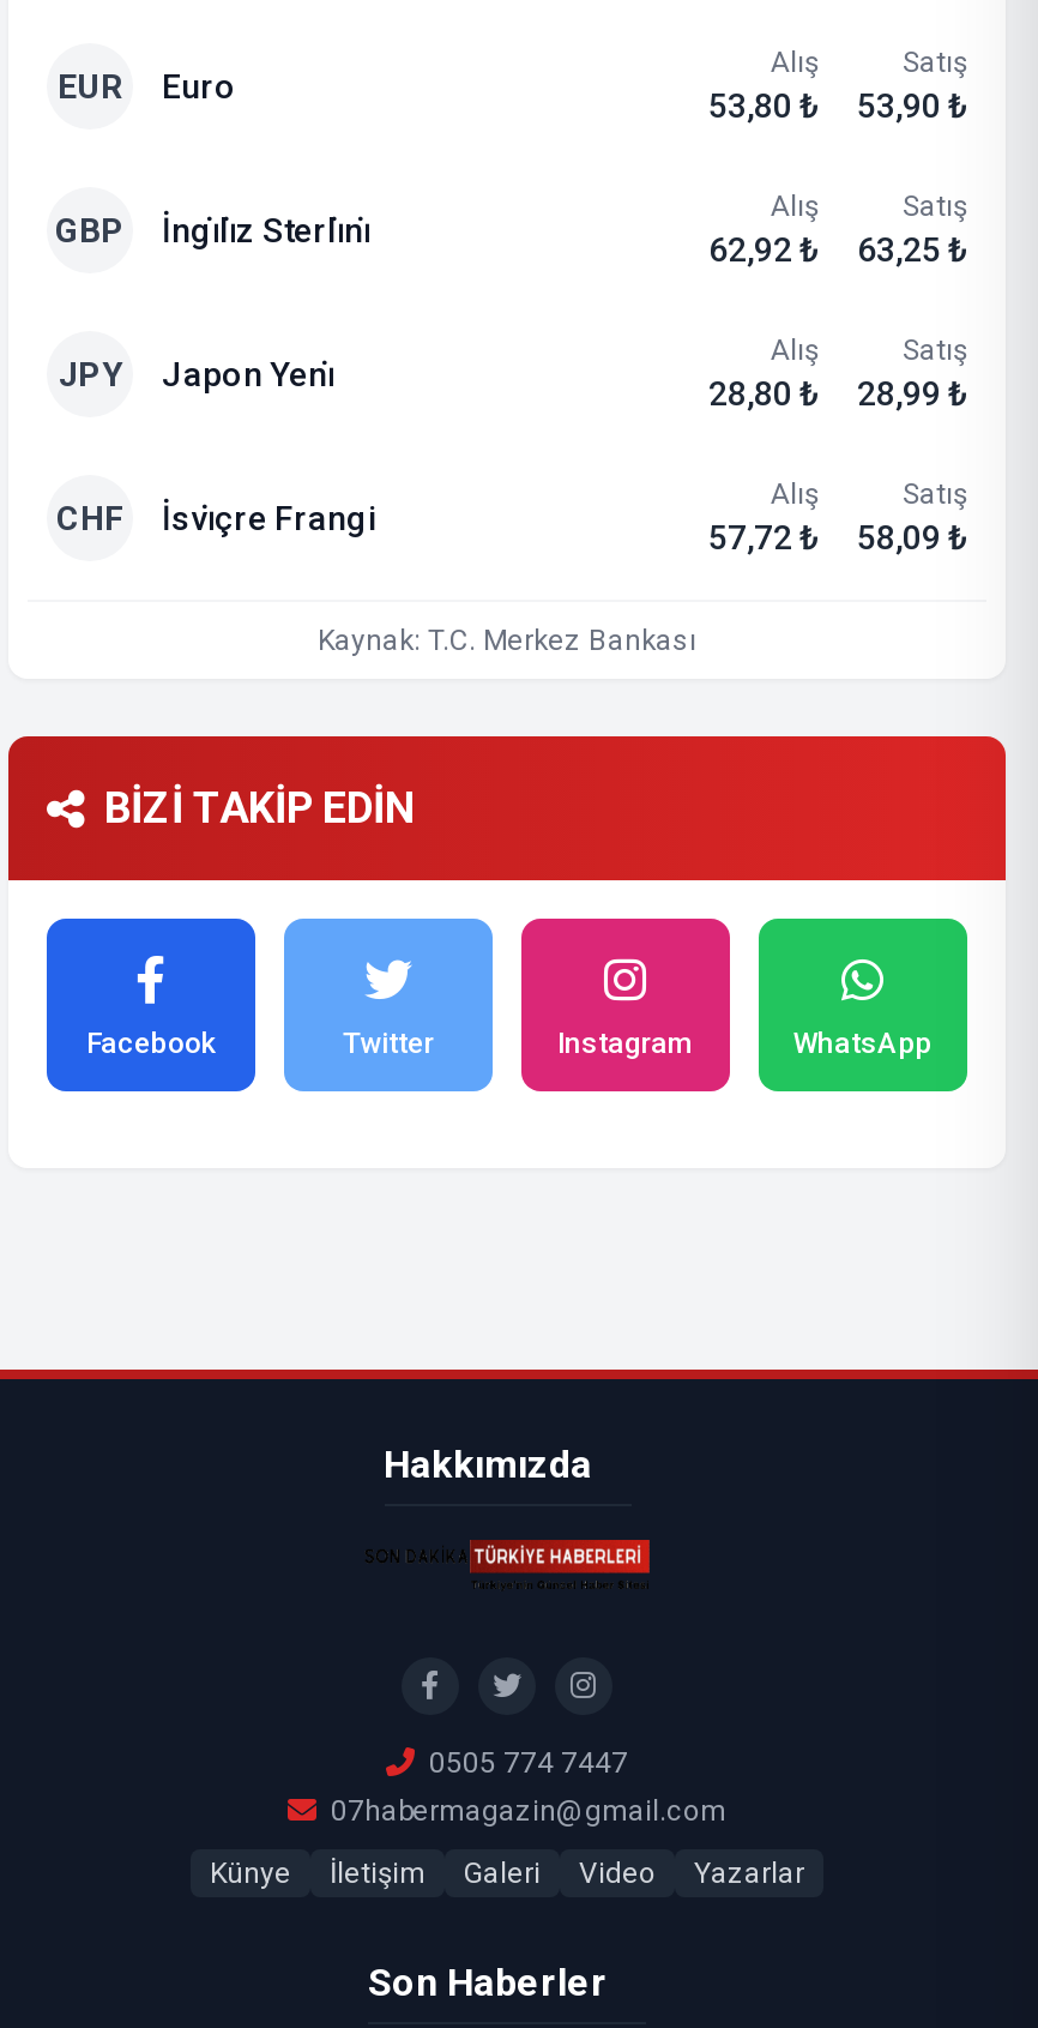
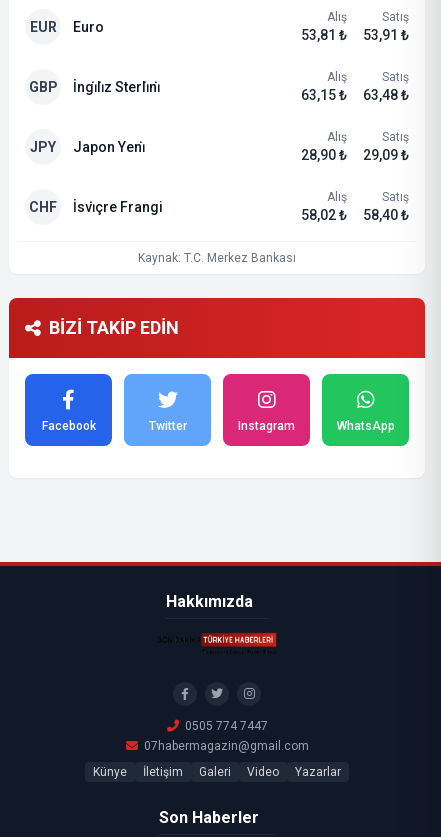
- 53,80 ₺
+ 53,81 ₺

- 53,90 ₺
+ 53,91 ₺

- 62,92 ₺
+ 63,15 ₺

- 63,25 ₺
+ 63,48 ₺

- 28,80 ₺
+ 28,90 ₺

- 28,99 ₺
+ 29,09 ₺

- 57,72 ₺
+ 58,02 ₺

- 58,09 ₺
+ 58,40 ₺
